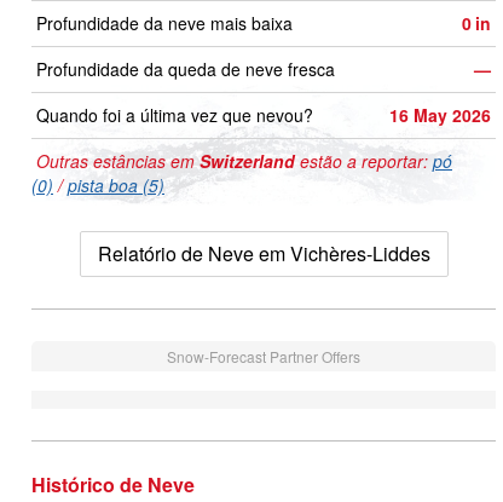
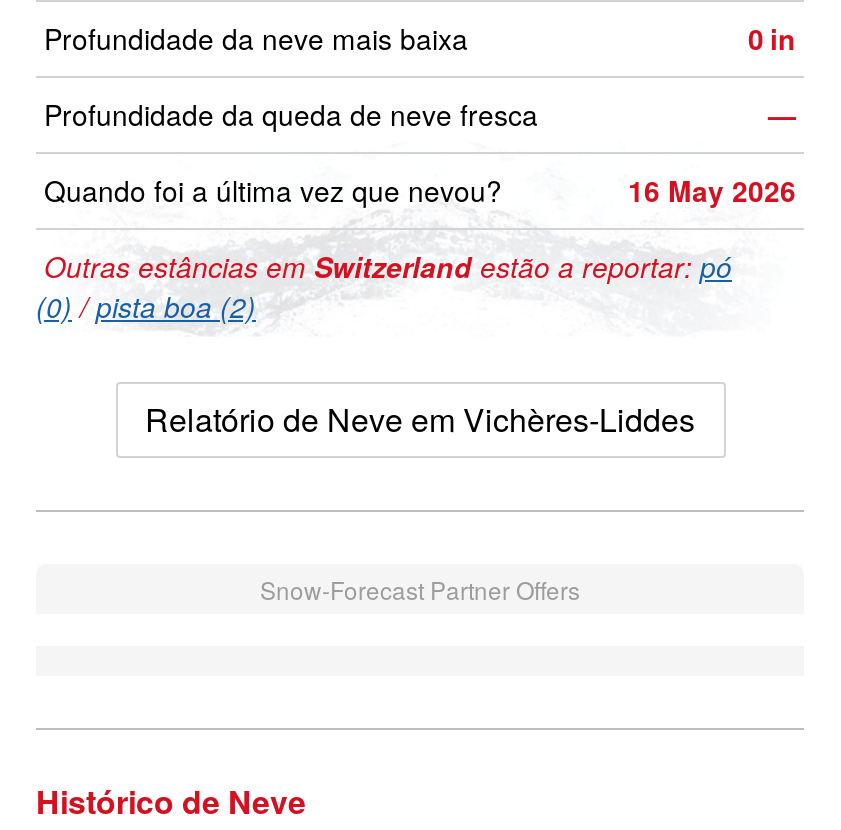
- (0) /pista boa (5)
+ (0) /pista boa (2)
